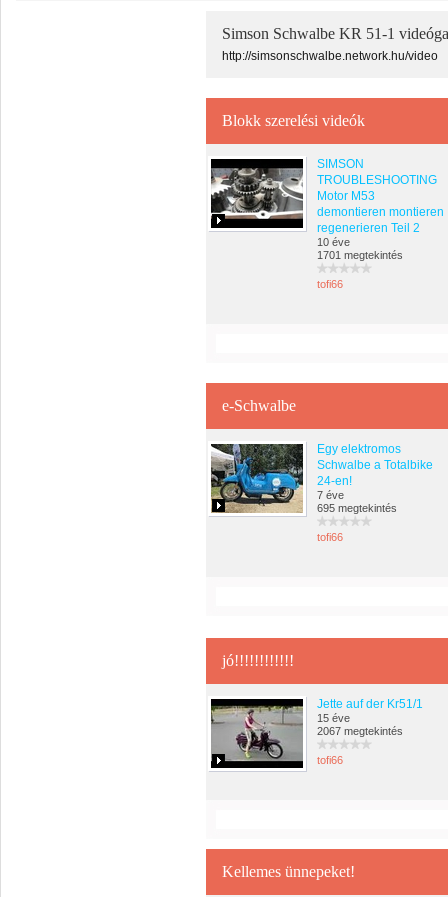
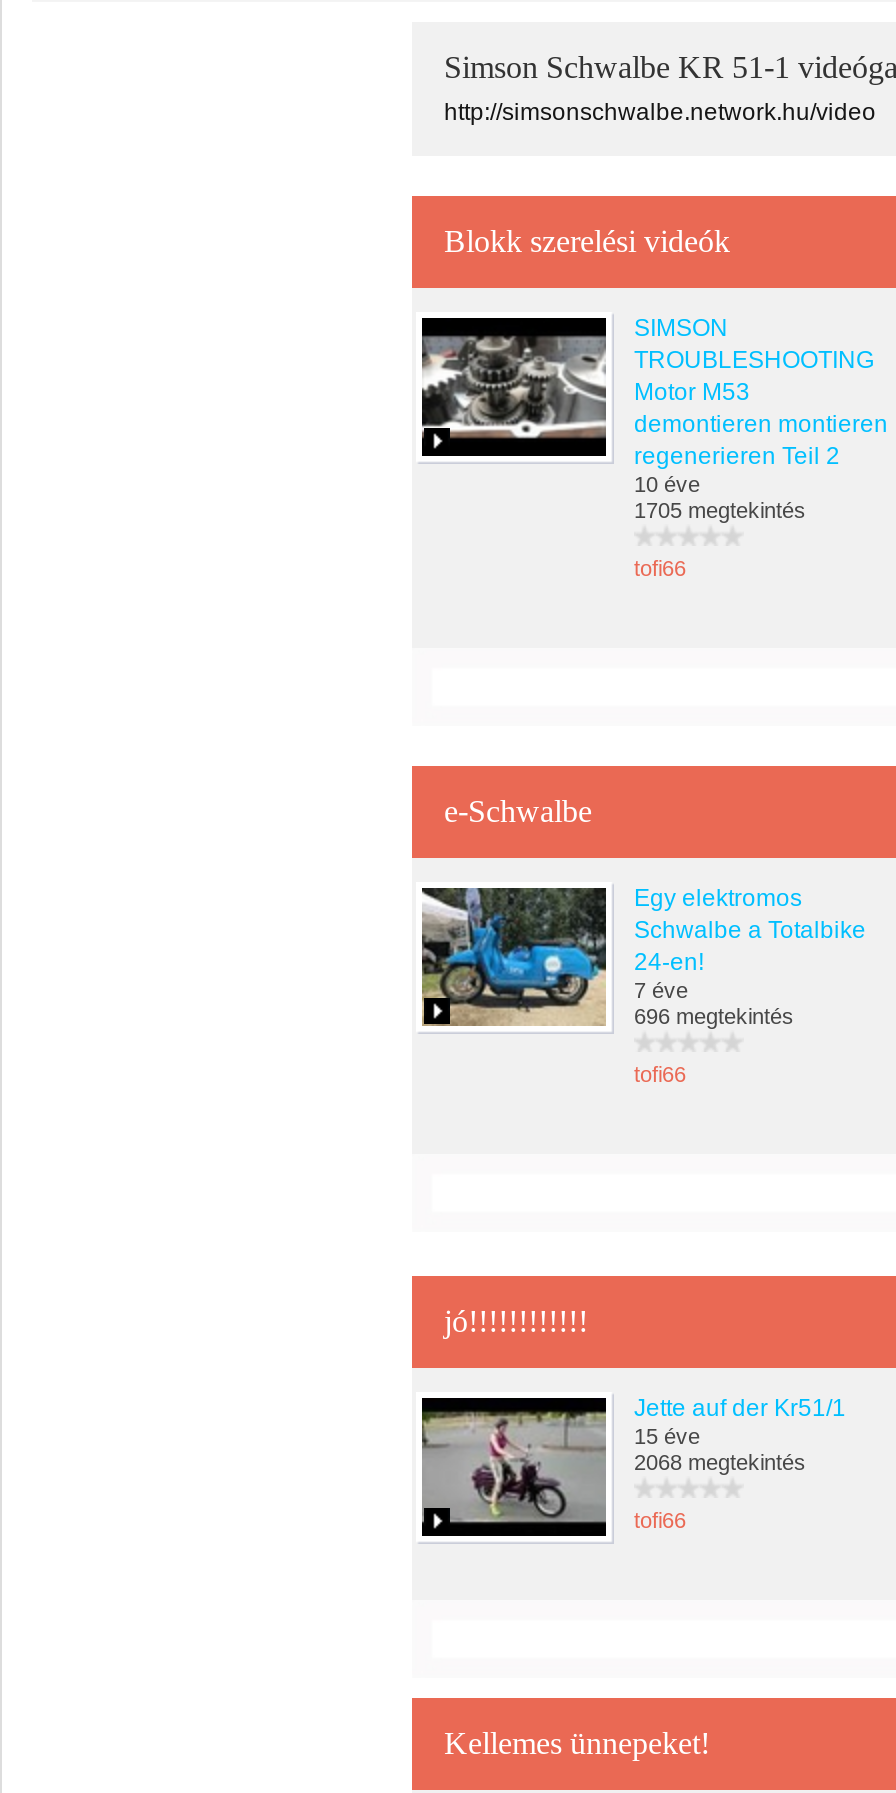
- 1701 megtekintés
+ 1705 megtekintés

- 695 megtekintés
+ 696 megtekintés

- 2067 megtekintés
+ 2068 megtekintés
